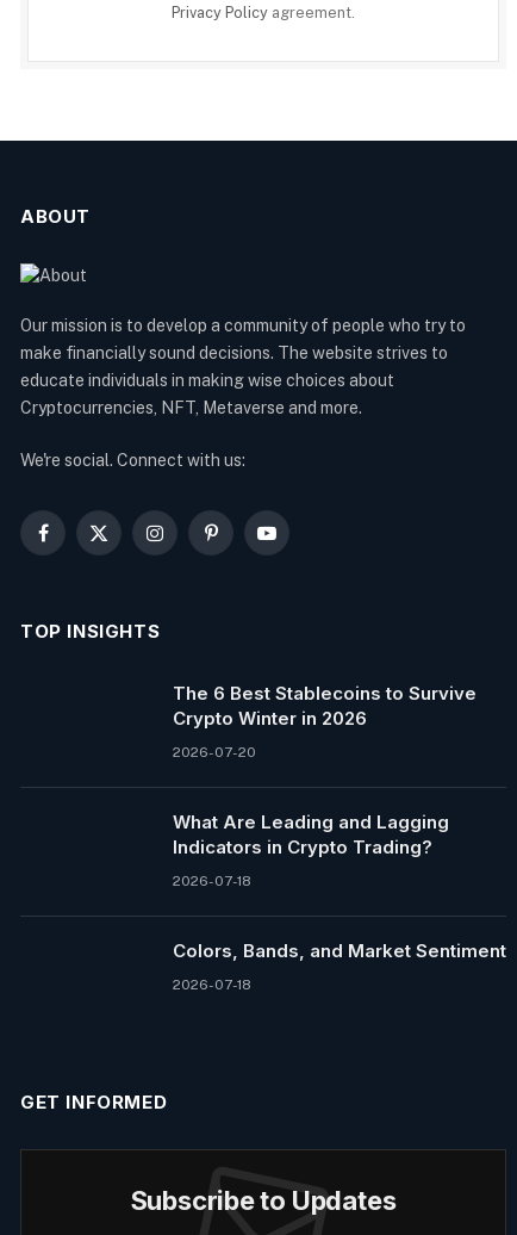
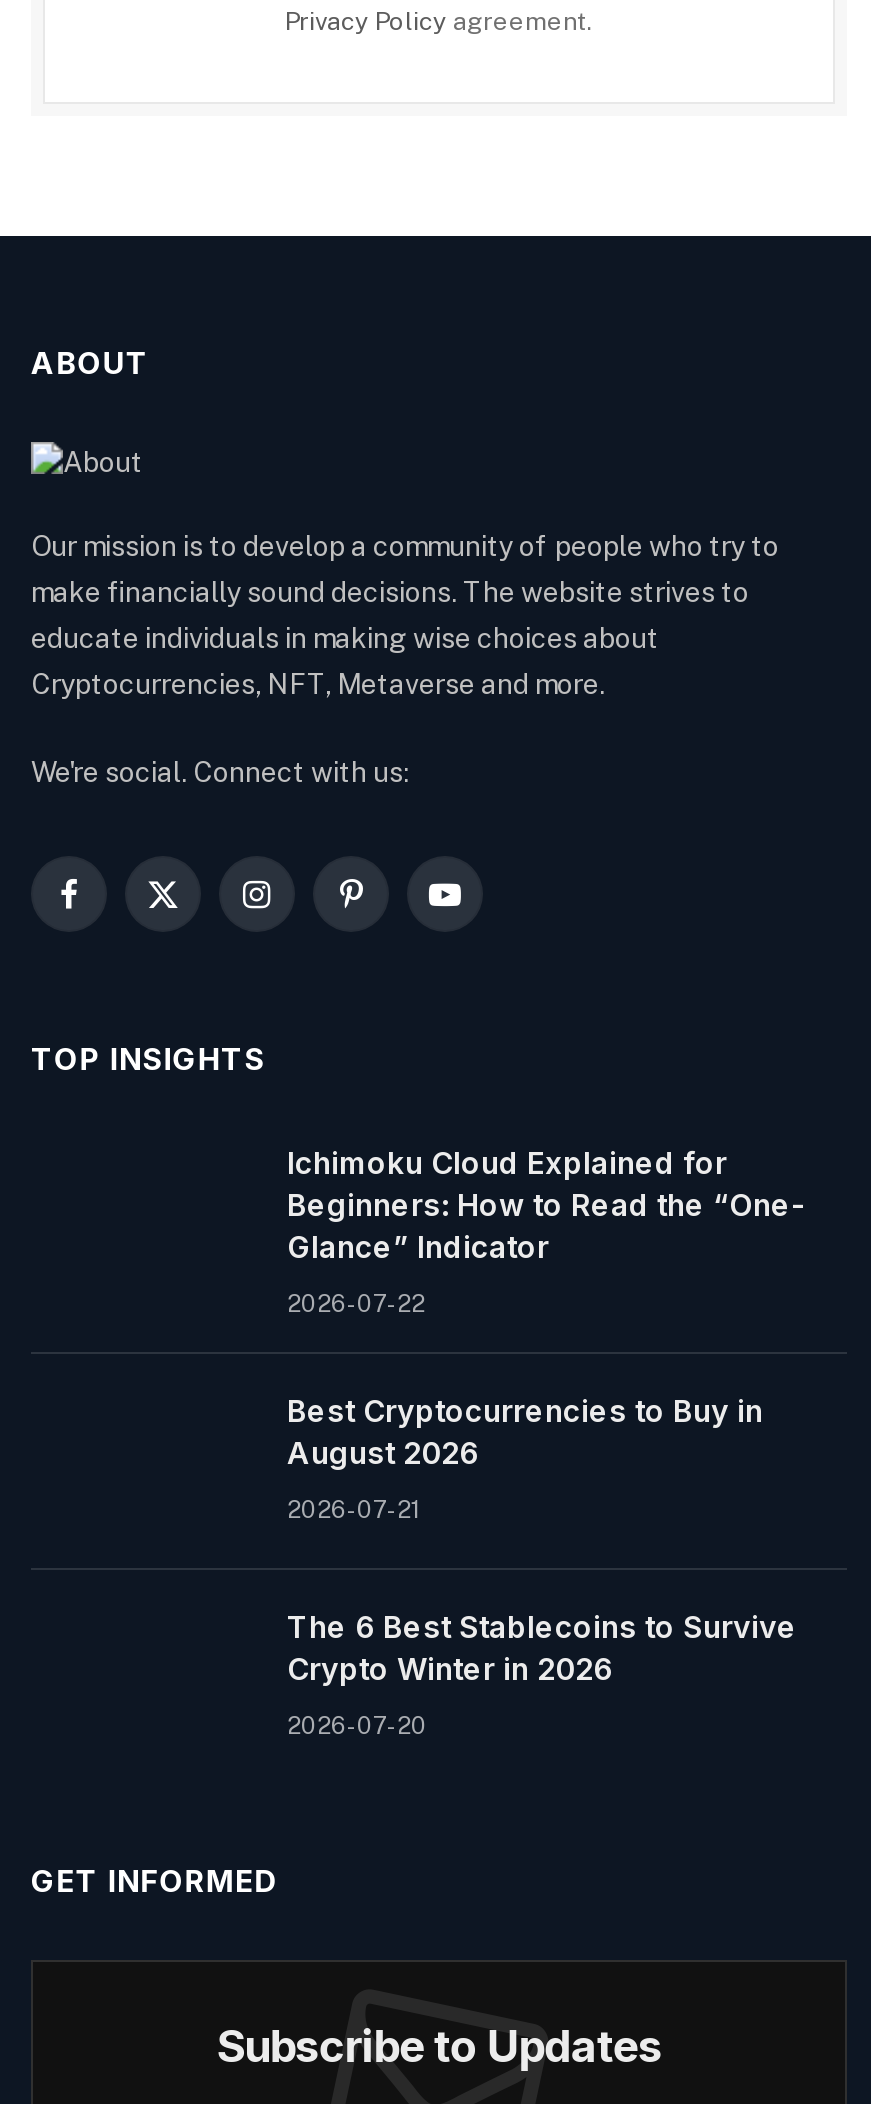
+ Ichimoku Cloud Explained for
+ Beginners: How to Read the “One-
+ Glance” Indicator
+ 2026-07-22
+ Best Cryptocurrencies to Buy in
+ August 2026
+ 2026-07-21

moved down: The 6 Best Stablecoins to Survive | Crypto Winter in 2026 | 2026-07-20

- What Are Leading and Lagging
- Indicators in Crypto Trading?
- 2026-07-18
- Colors, Bands, and Market Sentiment
- 2026-07-18
